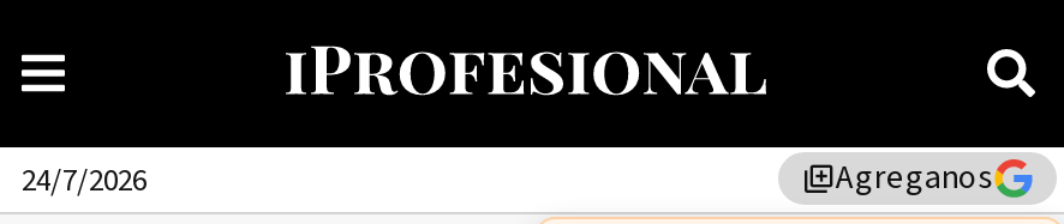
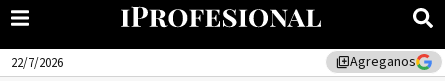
- 24/7/2026
+ 22/7/2026
